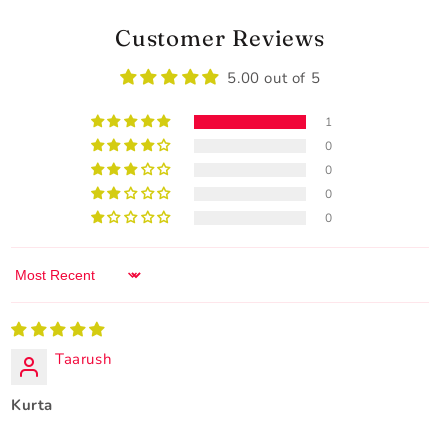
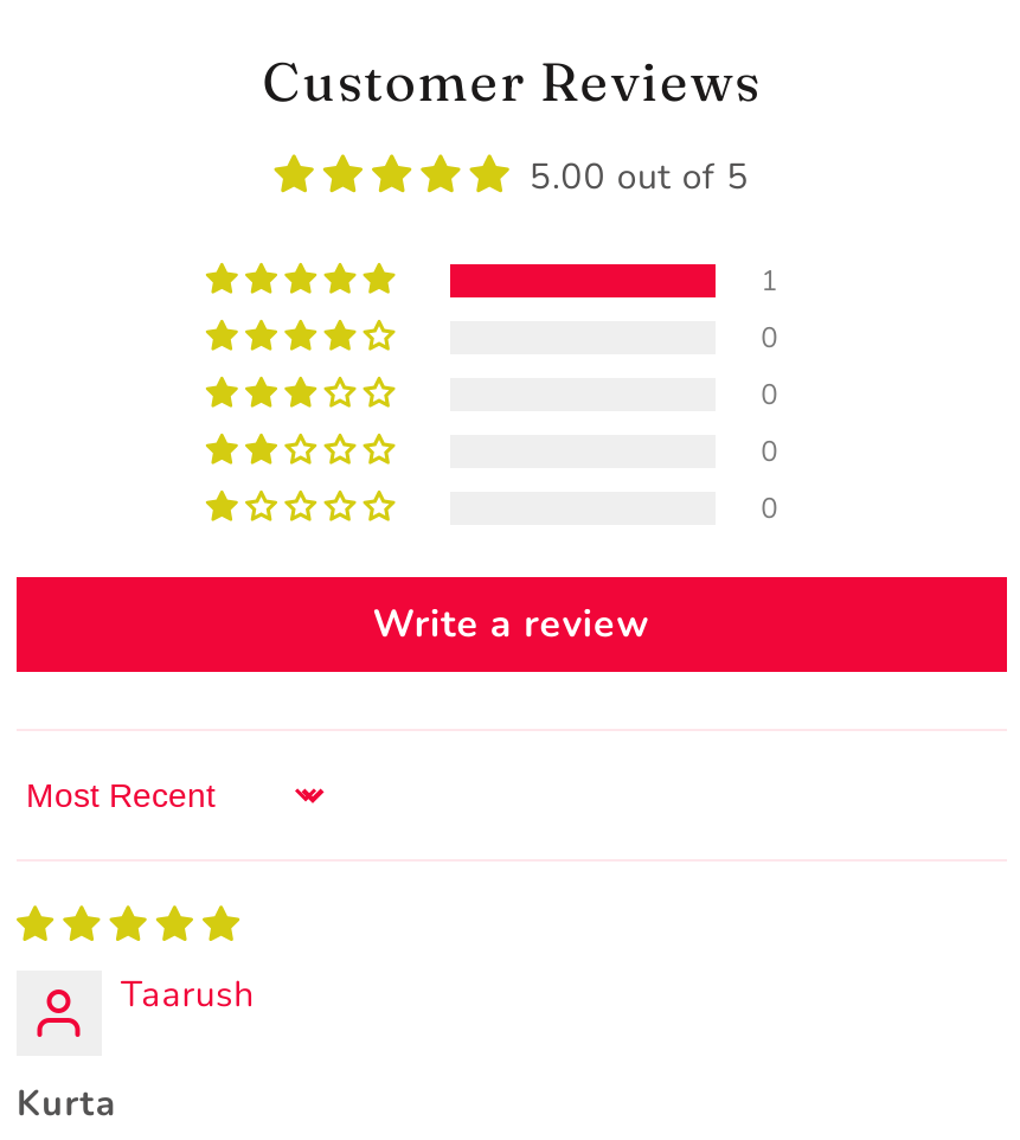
+ Write a review
